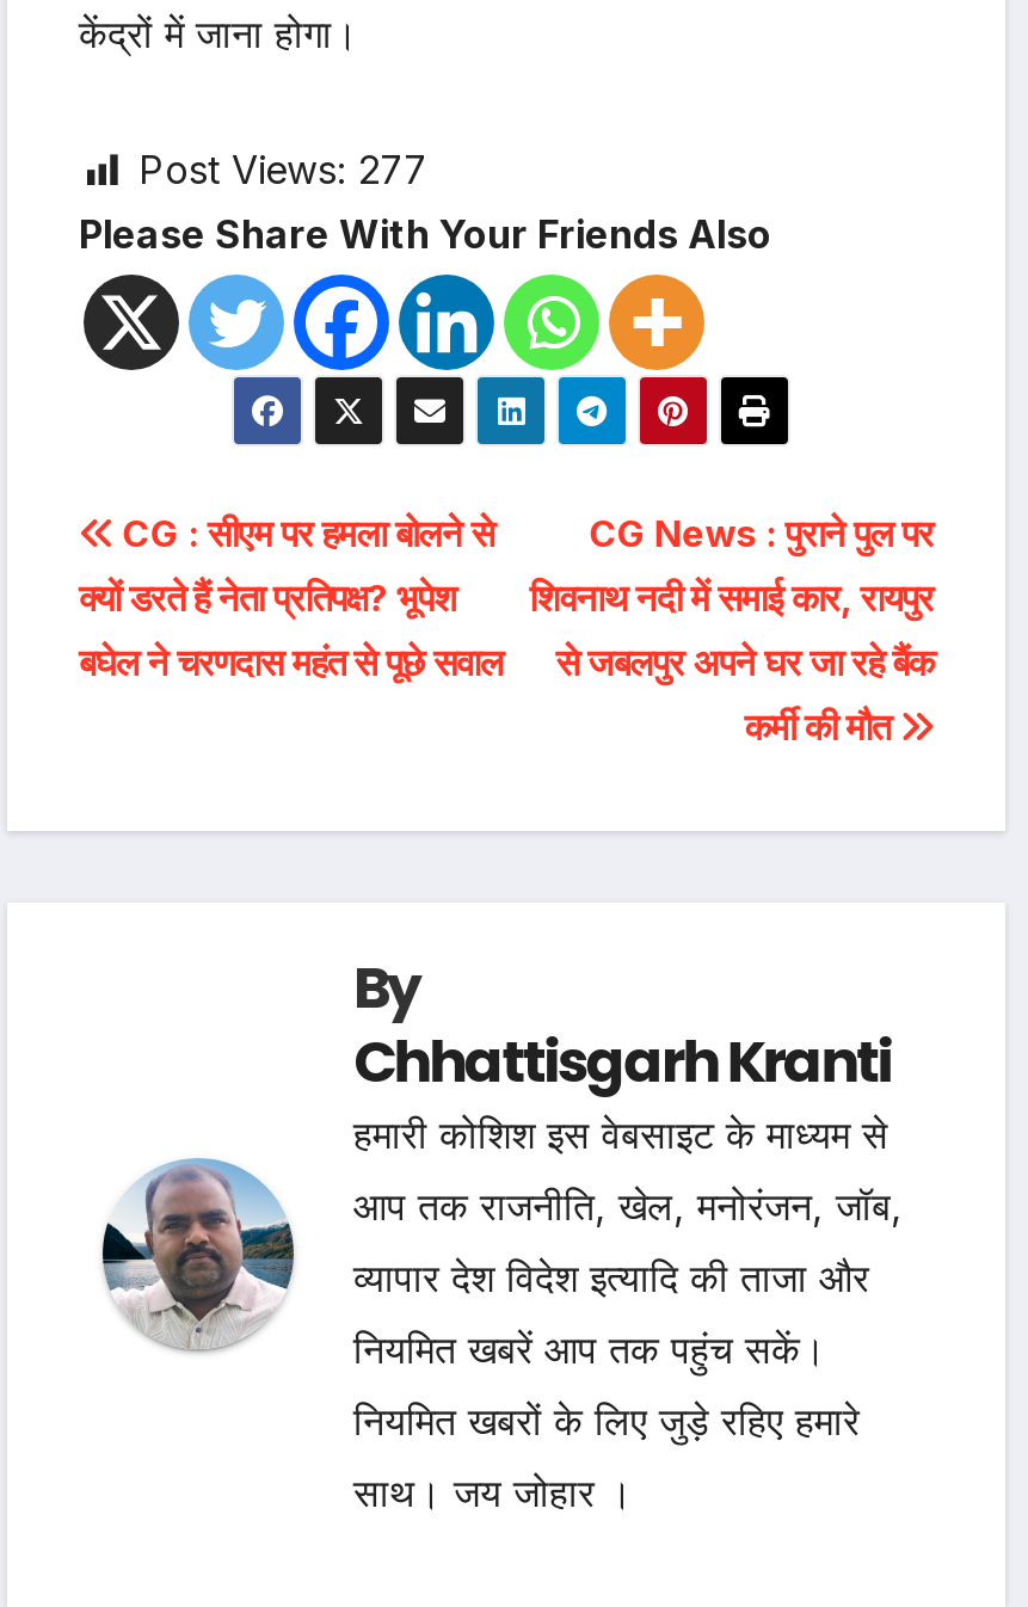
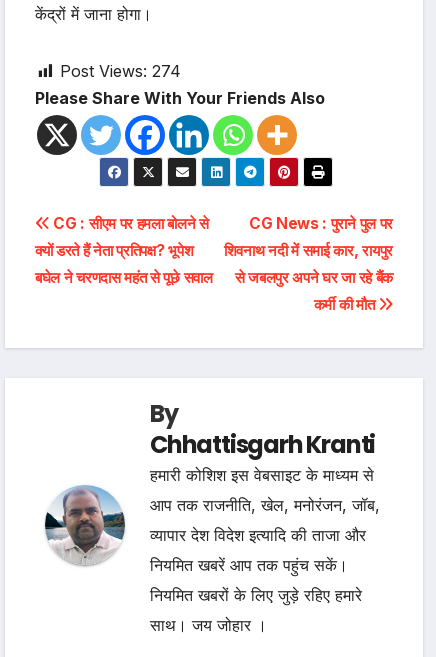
- Post Views: 277
+ Post Views: 274
